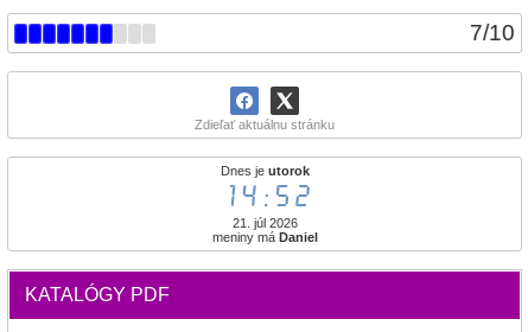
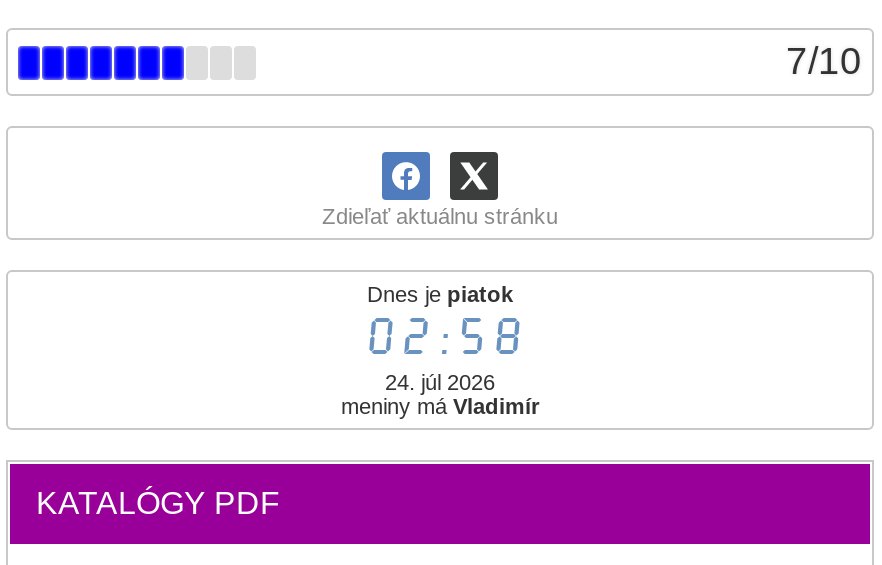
- Dnes je utorok
+ Dnes je piatok

- 14:52
+ 02:58

- 21. júl 2026
+ 24. júl 2026

- meniny má Daniel
+ meniny má Vladimír
